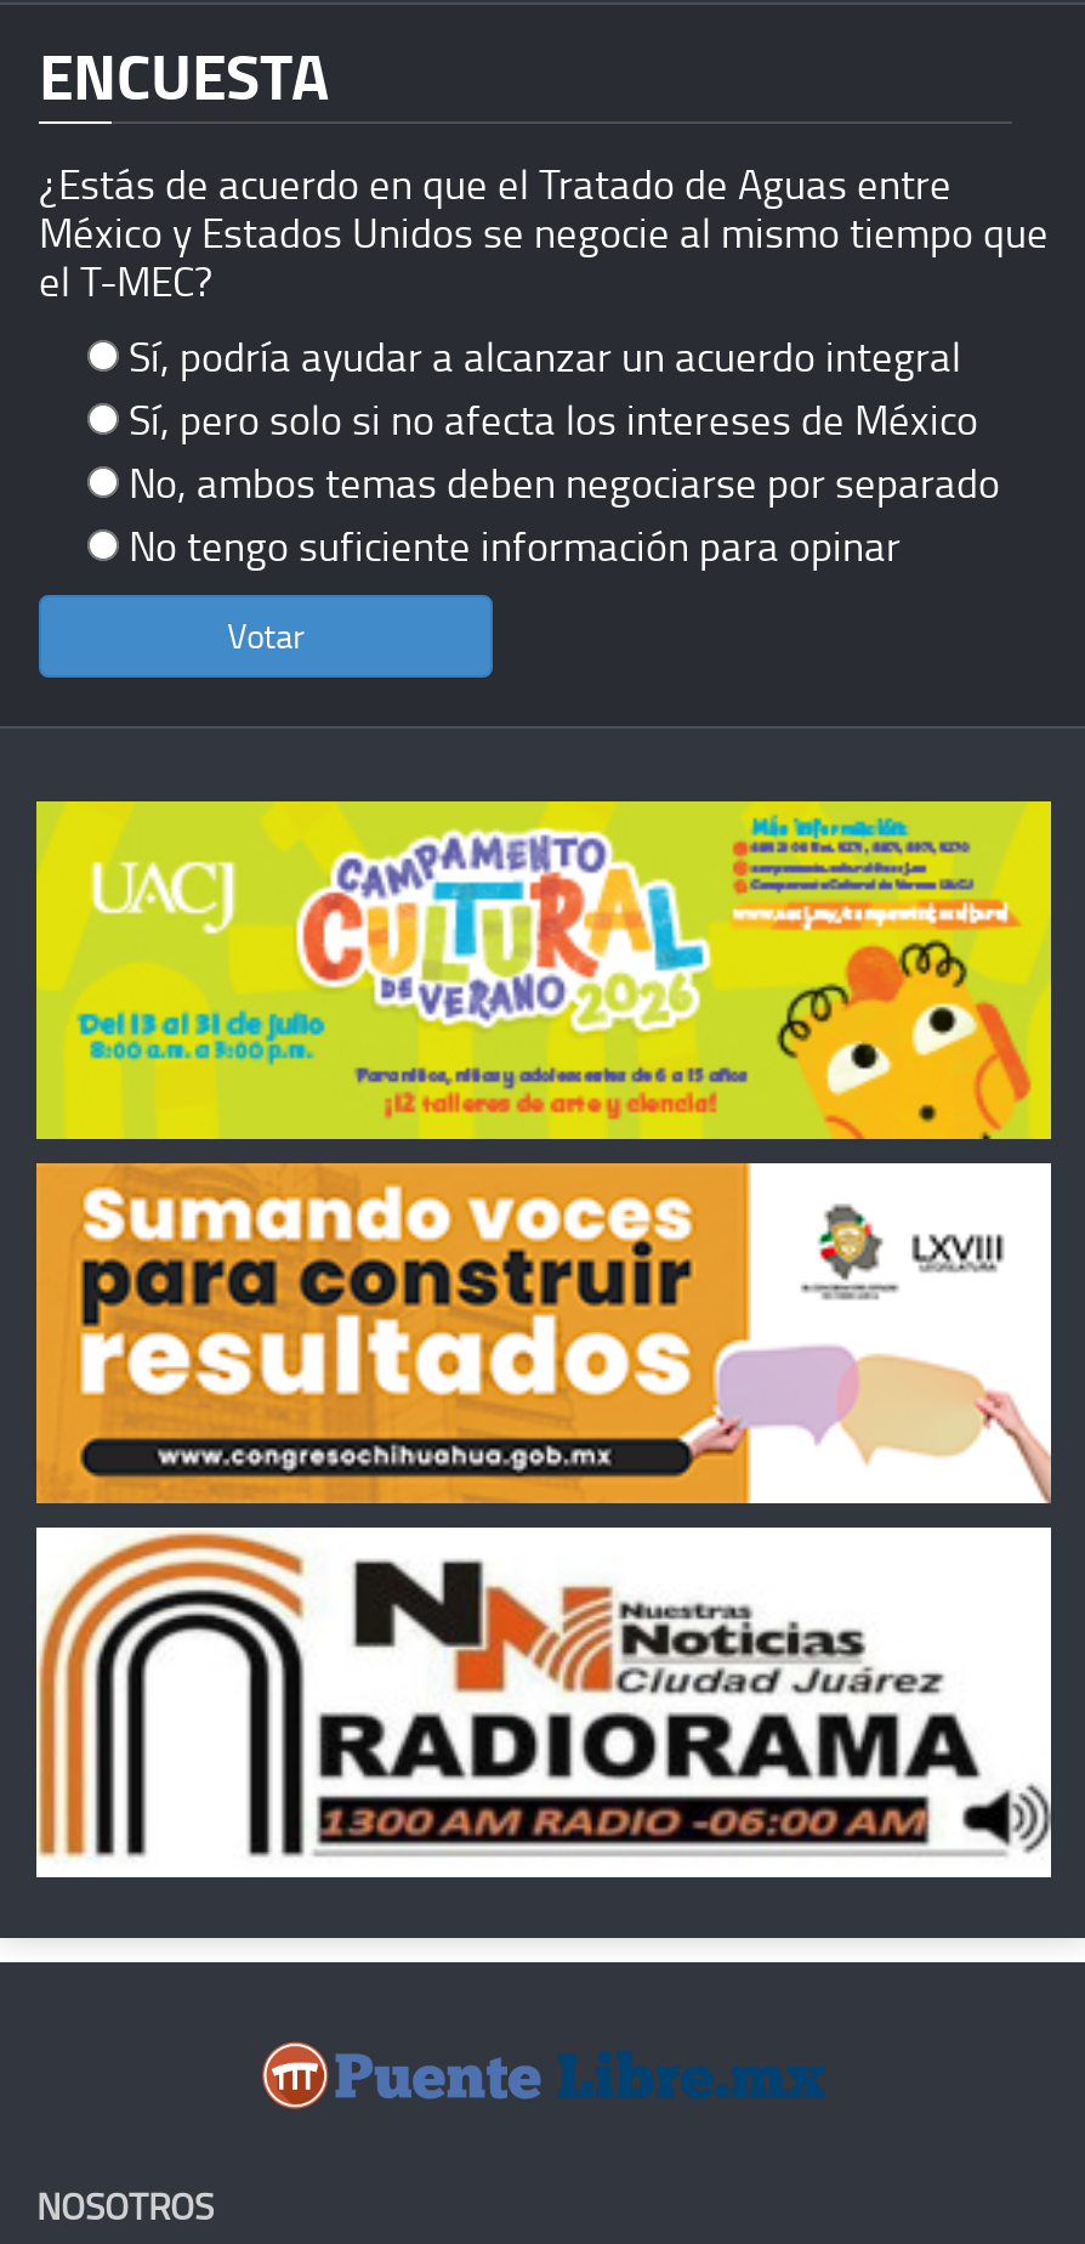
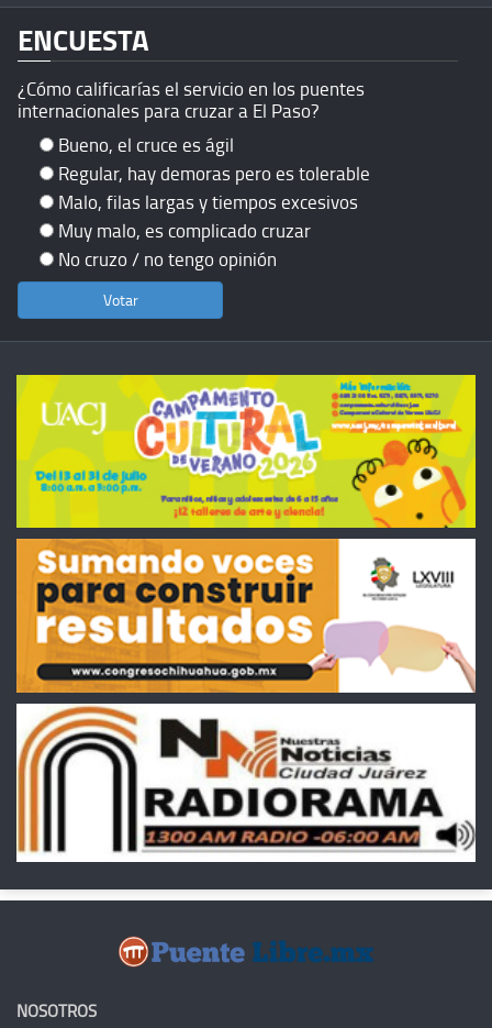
- ¿Estás de acuerdo en que el Tratado de Aguas entre
- México y Estados Unidos se negocie al mismo tiempo que
- el T-MEC?
- Sí, podría ayudar a alcanzar un acuerdo integral
- Sí, pero solo si no afecta los intereses de México
- No, ambos temas deben negociarse por separado
- No tengo suficiente información para opinar
+ ¿Cómo calificarías el servicio en los puentes
+ internacionales para cruzar a El Paso?
+ Bueno, el cruce es ágil
+ Regular, hay demoras pero es tolerable
+ Malo, filas largas y tiempos excesivos
+ Muy malo, es complicado cruzar
+ No cruzo / no tengo opinión
